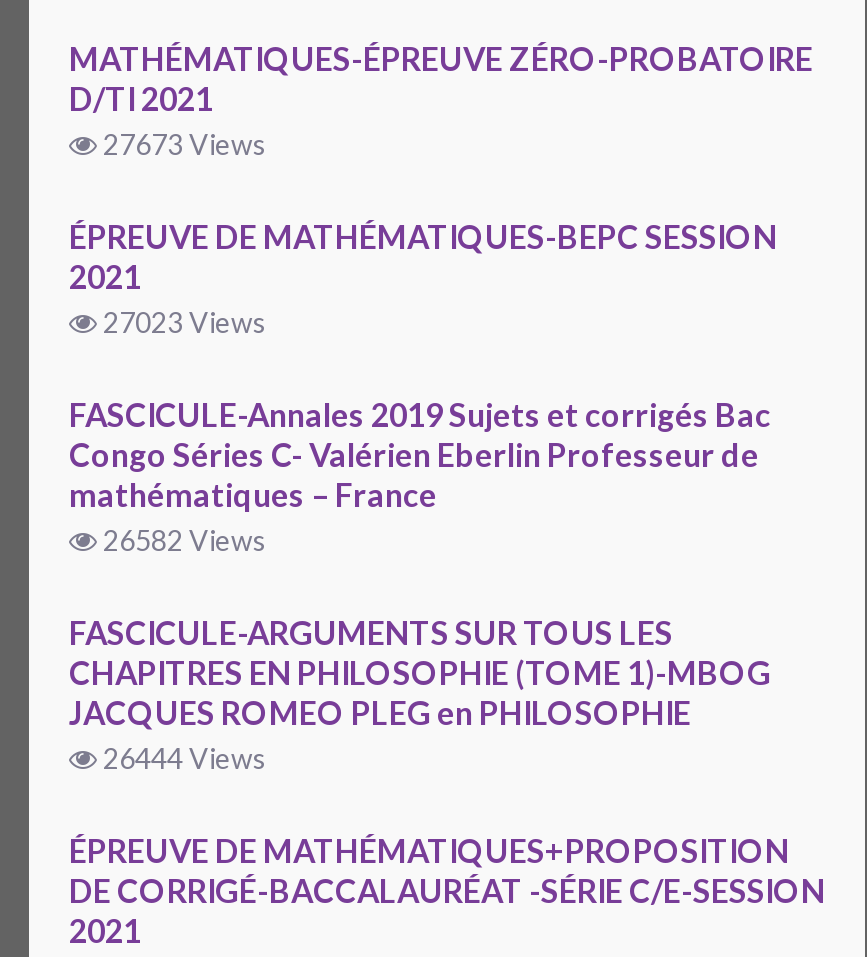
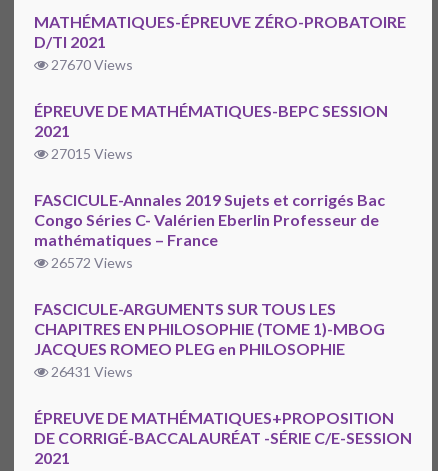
- 27673 Views
+ 27670 Views

- 27023 Views
+ 27015 Views

- 26582 Views
+ 26572 Views

- 26444 Views
+ 26431 Views
